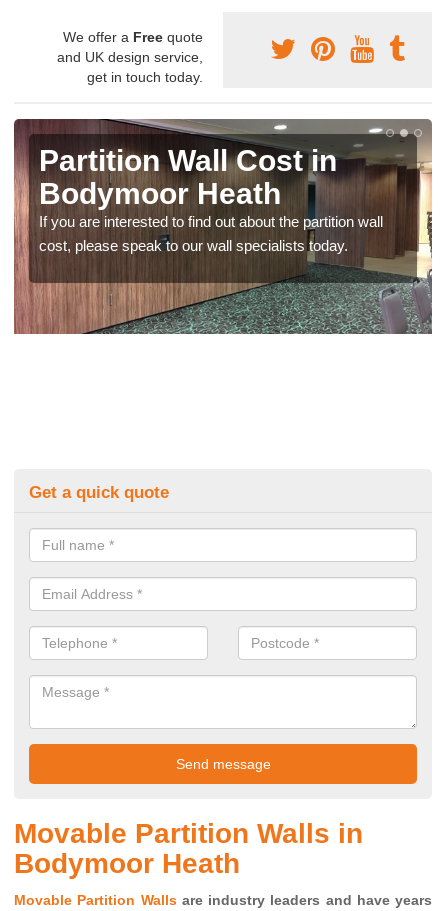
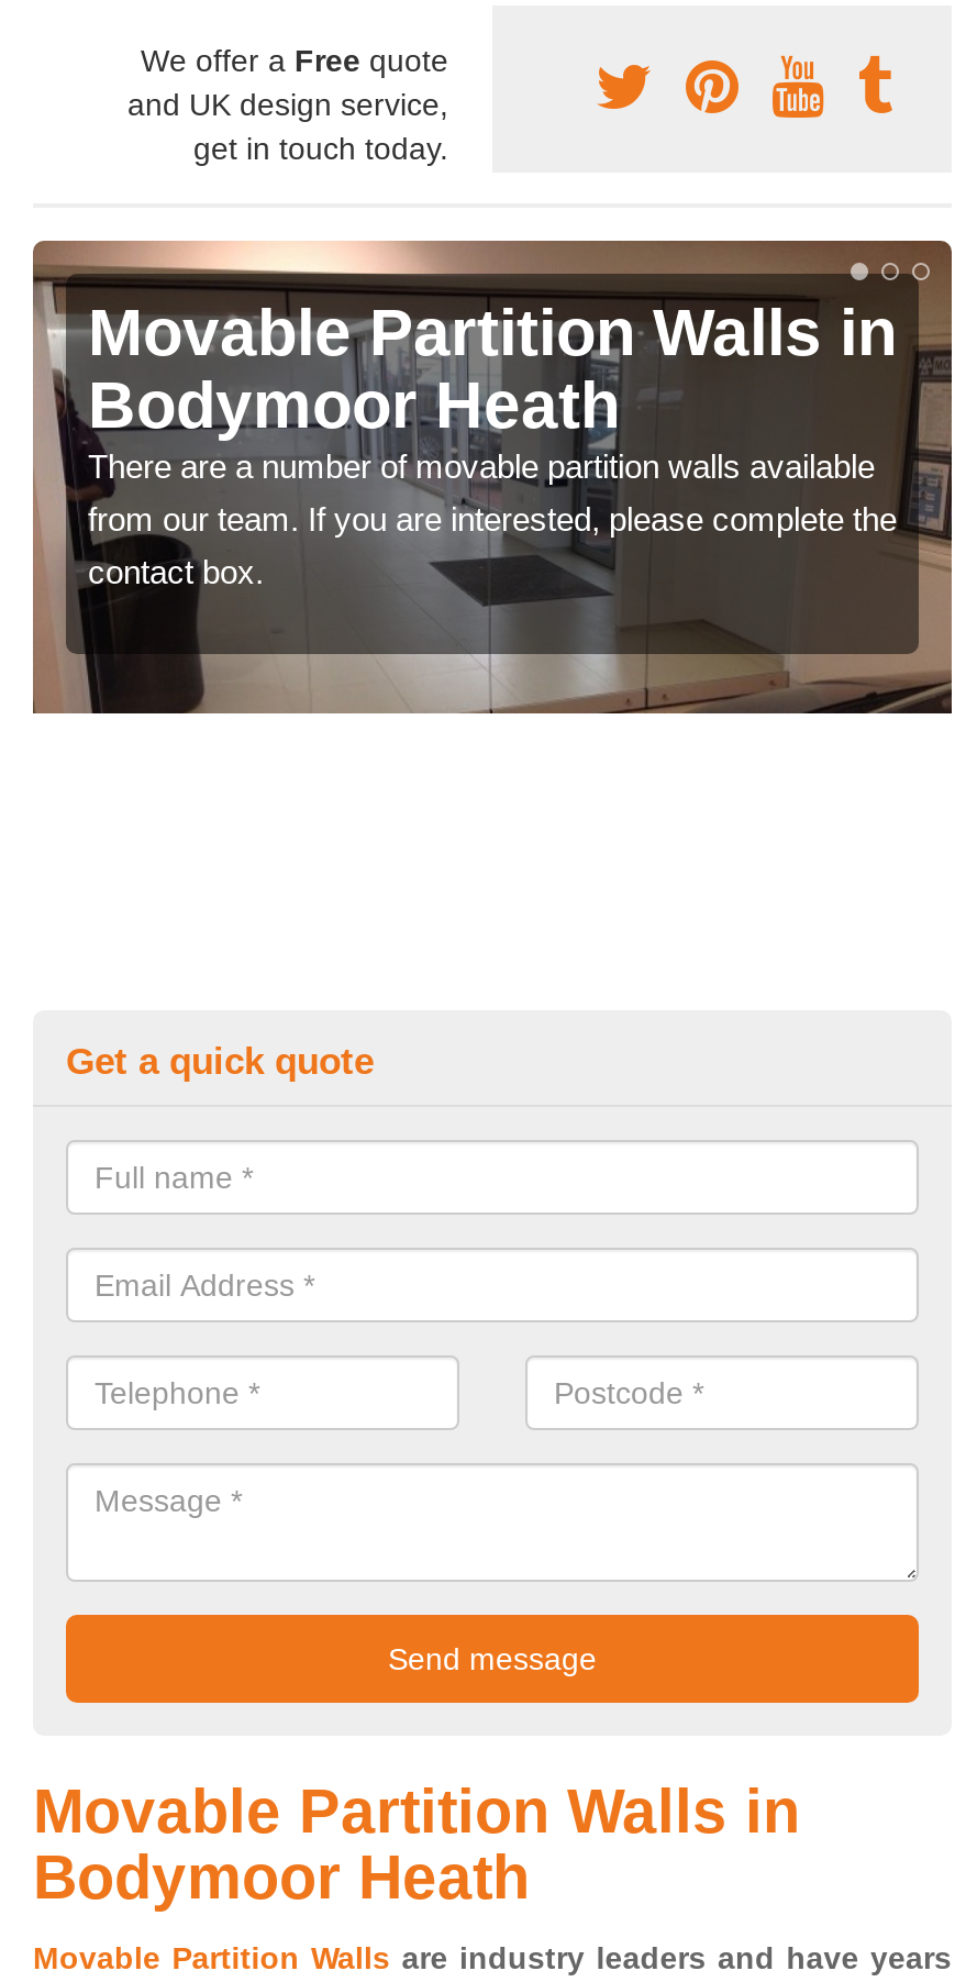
- [image]
- Partition Wall Cost in
+ [image]
+ Movable Partition Walls in

- If you are interested to find out about the partition wall
- cost, please speak to our wall specialists today.
+ There are a number of movable partition walls available
+ from our team. If you are interested, please complete the
+ contact box.
